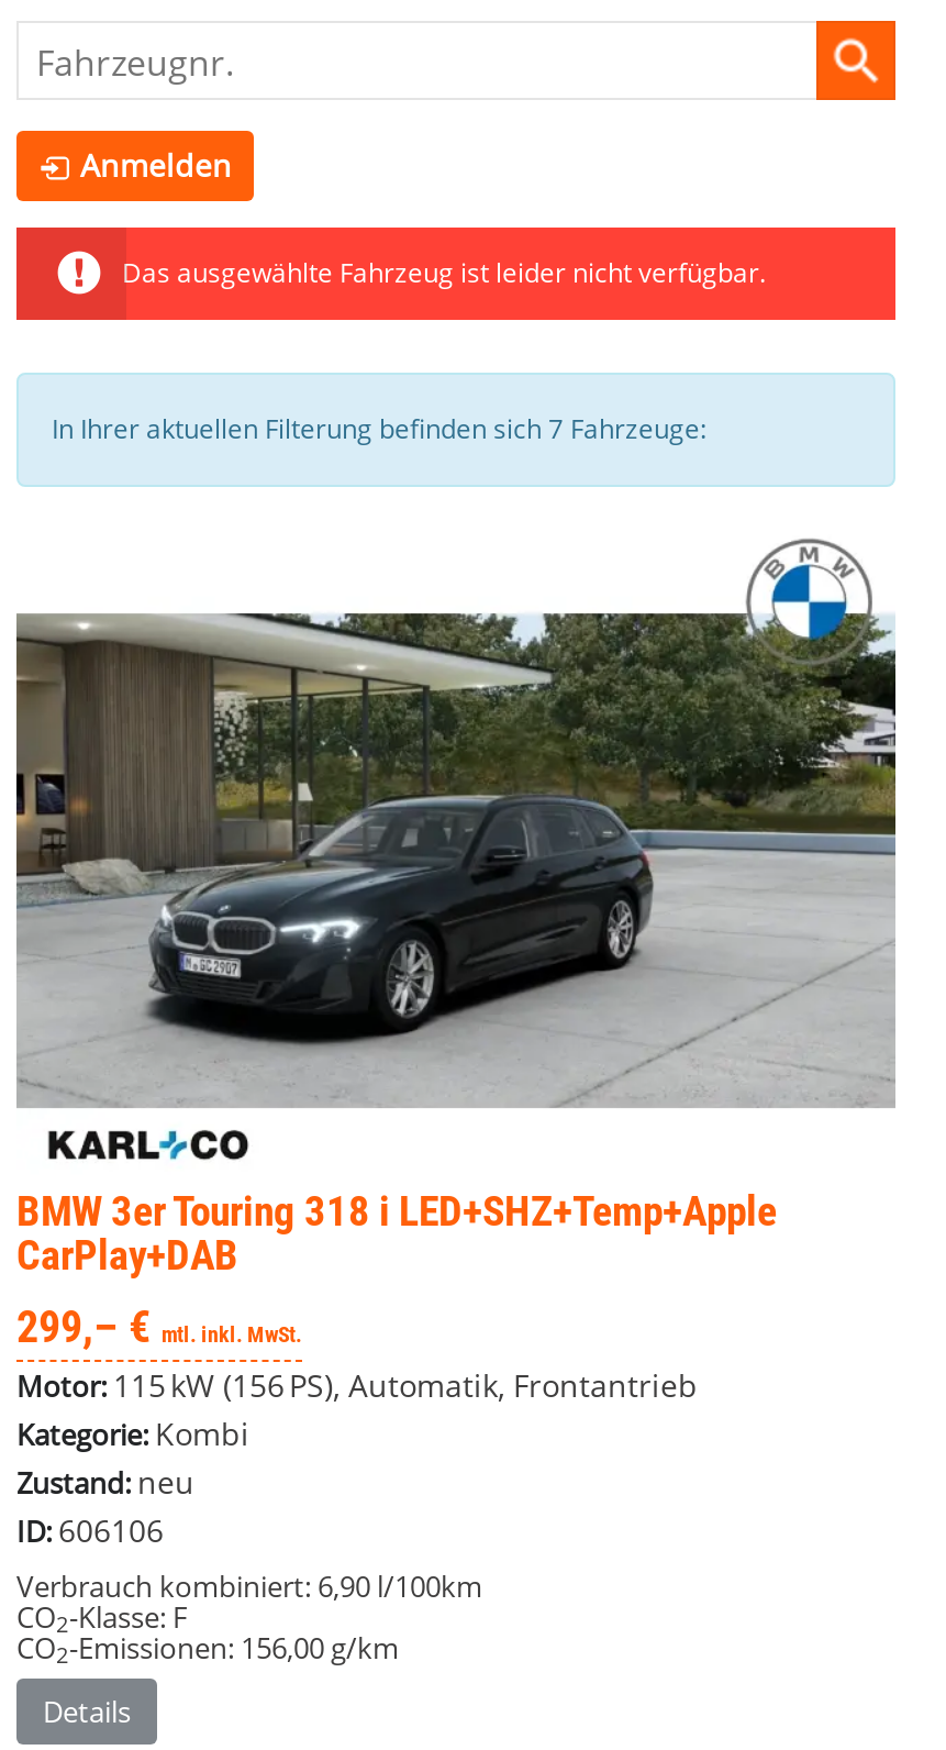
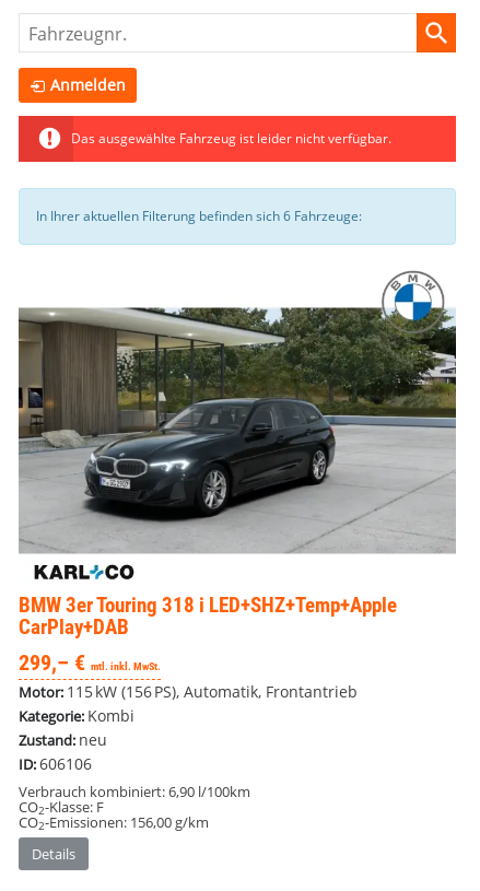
- In Ihrer aktuellen Filterung befinden sich 7 Fahrzeuge:
+ In Ihrer aktuellen Filterung befinden sich 6 Fahrzeuge:
